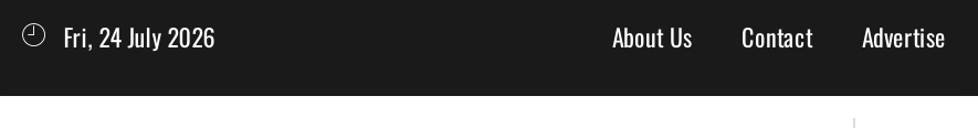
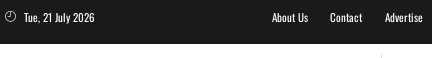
- Fri, 24 July 2026
+ Tue, 21 July 2026
